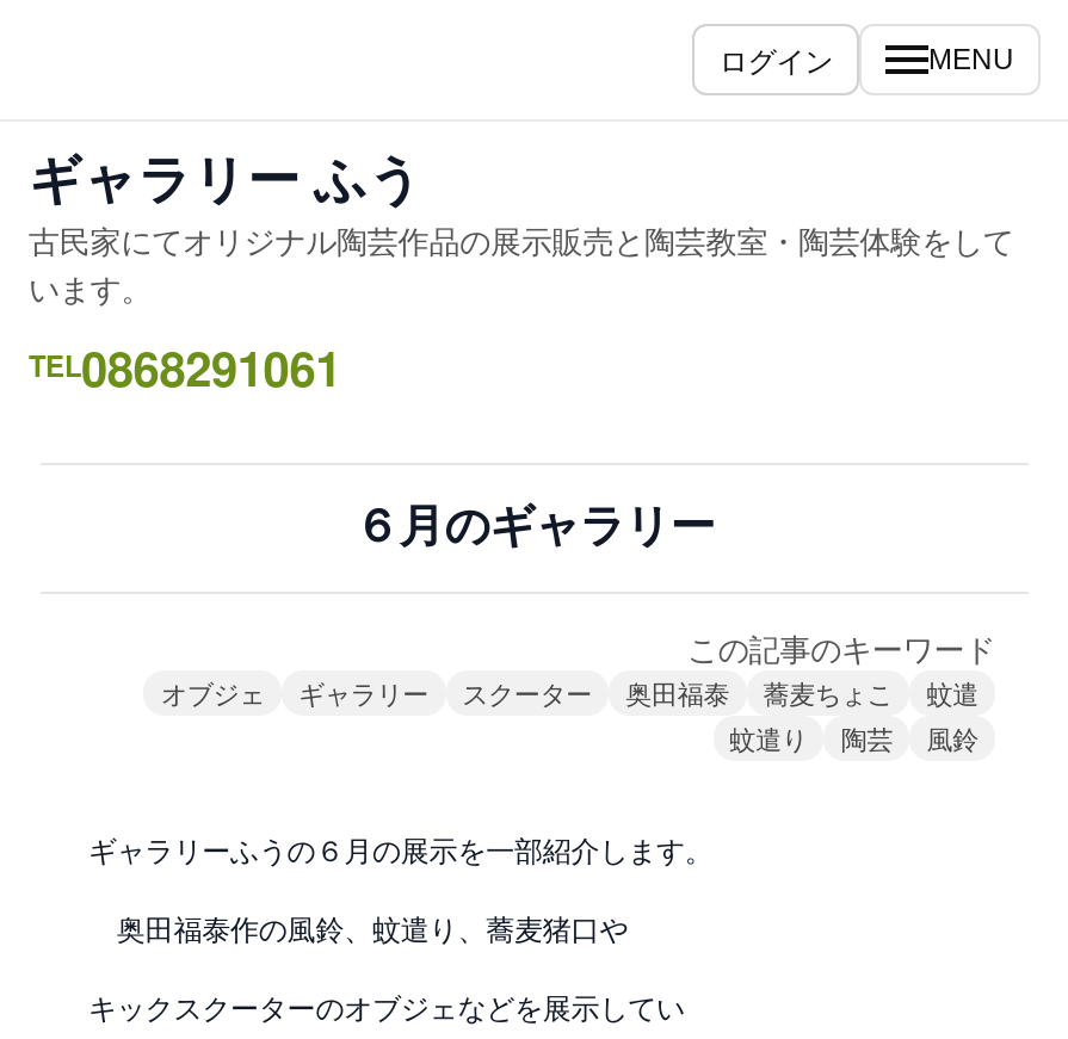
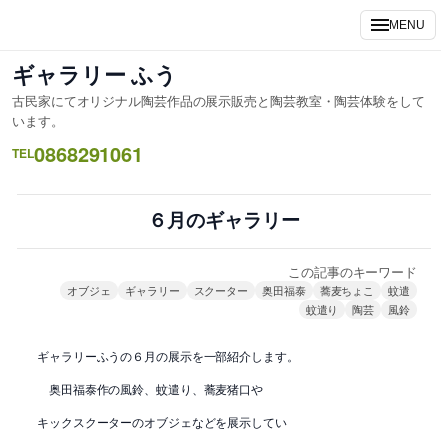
- ログイン
